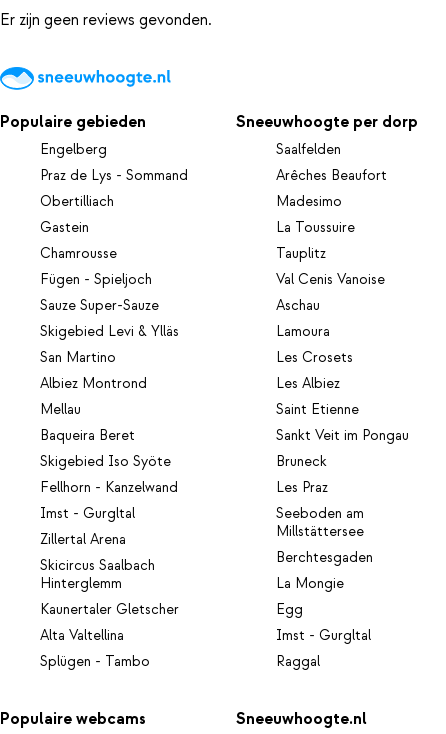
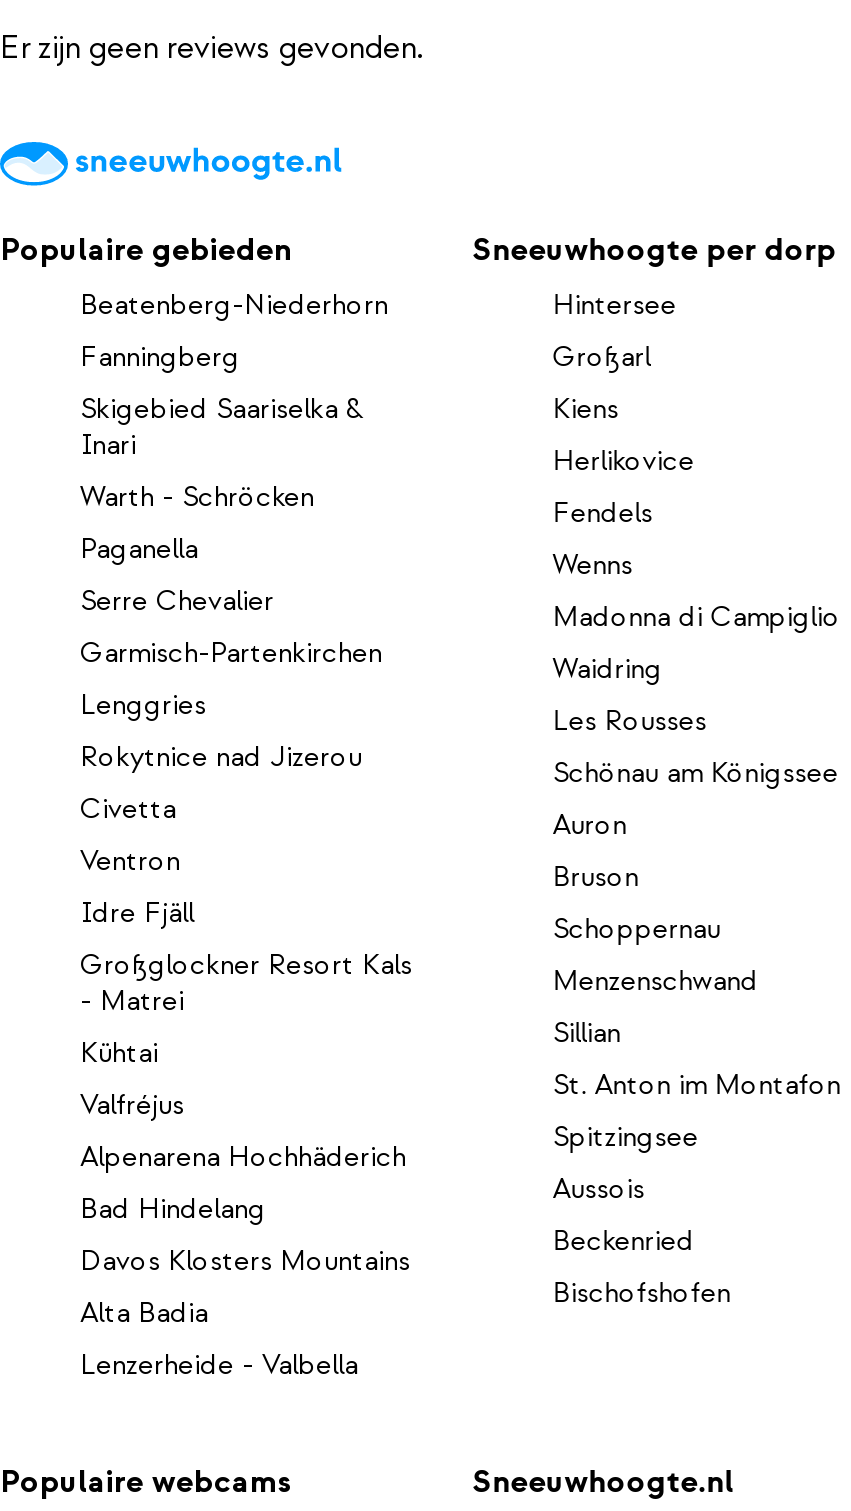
- Engelberg
- Praz de Lys - Sommand
- Obertilliach
- Gastein
- Chamrousse
- Fügen - Spieljoch
- Sauze Super-Sauze
- Skigebied Levi & Ylläs
- San Martino
- Albiez Montrond
- Mellau
- Baqueira Beret
- Skigebied Iso Syöte
- Fellhorn - Kanzelwand
- Imst - Gurgltal
- Zillertal Arena
- Skicircus Saalbach
- Hinterglemm
- Kaunertaler Gletscher
- Alta Valtellina
- Splügen - Tambo
+ Beatenberg-Niederhorn
+ Fanningberg
+ Skigebied Saariselka &
+ Inari
+ Warth - Schröcken
+ Paganella
+ Serre Chevalier
+ Garmisch-Partenkirchen
+ Lenggries
+ Rokytnice nad Jizerou
+ Civetta
+ Ventron
+ Idre Fjäll
+ Großglockner Resort Kals
+ - Matrei
+ Kühtai
+ Valfréjus
+ Alpenarena Hochhäderich
+ Bad Hindelang
+ Davos Klosters Mountains
+ Alta Badia
+ Lenzerheide - Valbella

- Saalfelden
- Arêches Beaufort
- Madesimo
- La Toussuire
- Tauplitz
- Val Cenis Vanoise
- Aschau
- Lamoura
- Les Crosets
- Les Albiez
- Saint Etienne
- Sankt Veit im Pongau
- Bruneck
- Les Praz
- Seeboden am
- Millstättersee
- Berchtesgaden
- La Mongie
- Egg
- Imst - Gurgltal
- Raggal
+ Hintersee
+ Großarl
+ Kiens
+ Herlikovice
+ Fendels
+ Wenns
+ Madonna di Campiglio
+ Waidring
+ Les Rousses
+ Schönau am Königssee
+ Auron
+ Bruson
+ Schoppernau
+ Menzenschwand
+ Sillian
+ St. Anton im Montafon
+ Spitzingsee
+ Aussois
+ Beckenried
+ Bischofshofen
